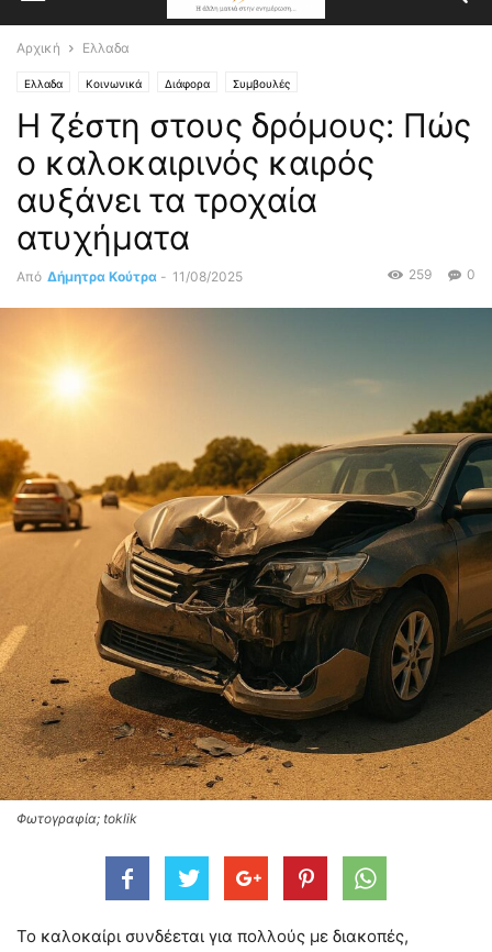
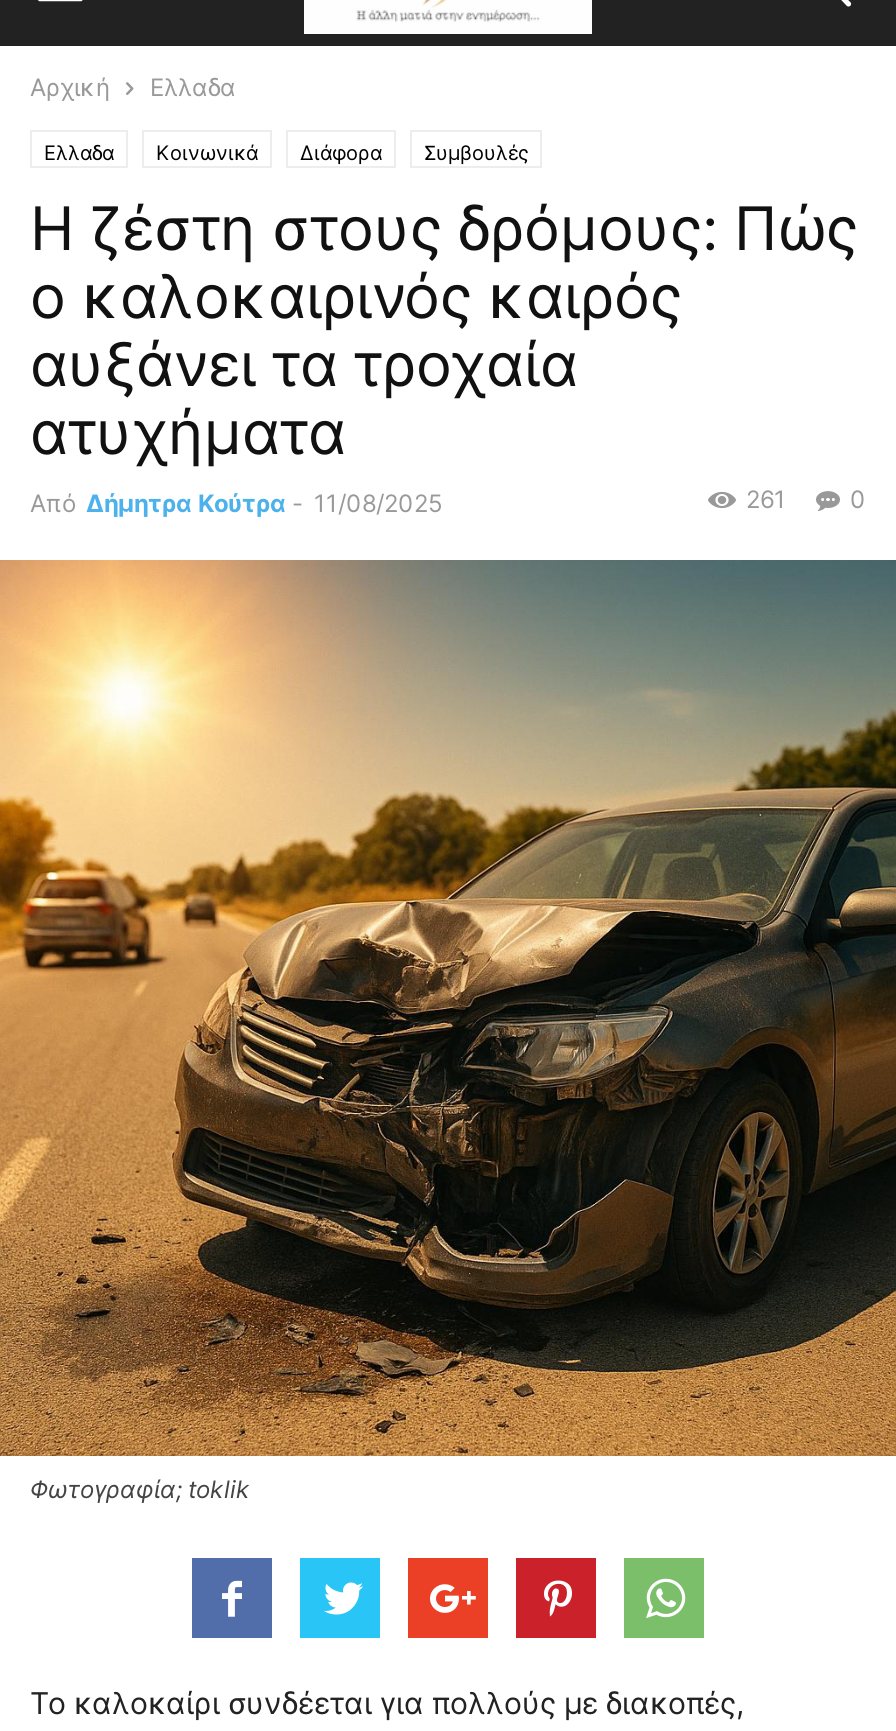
- 259
+ 261
